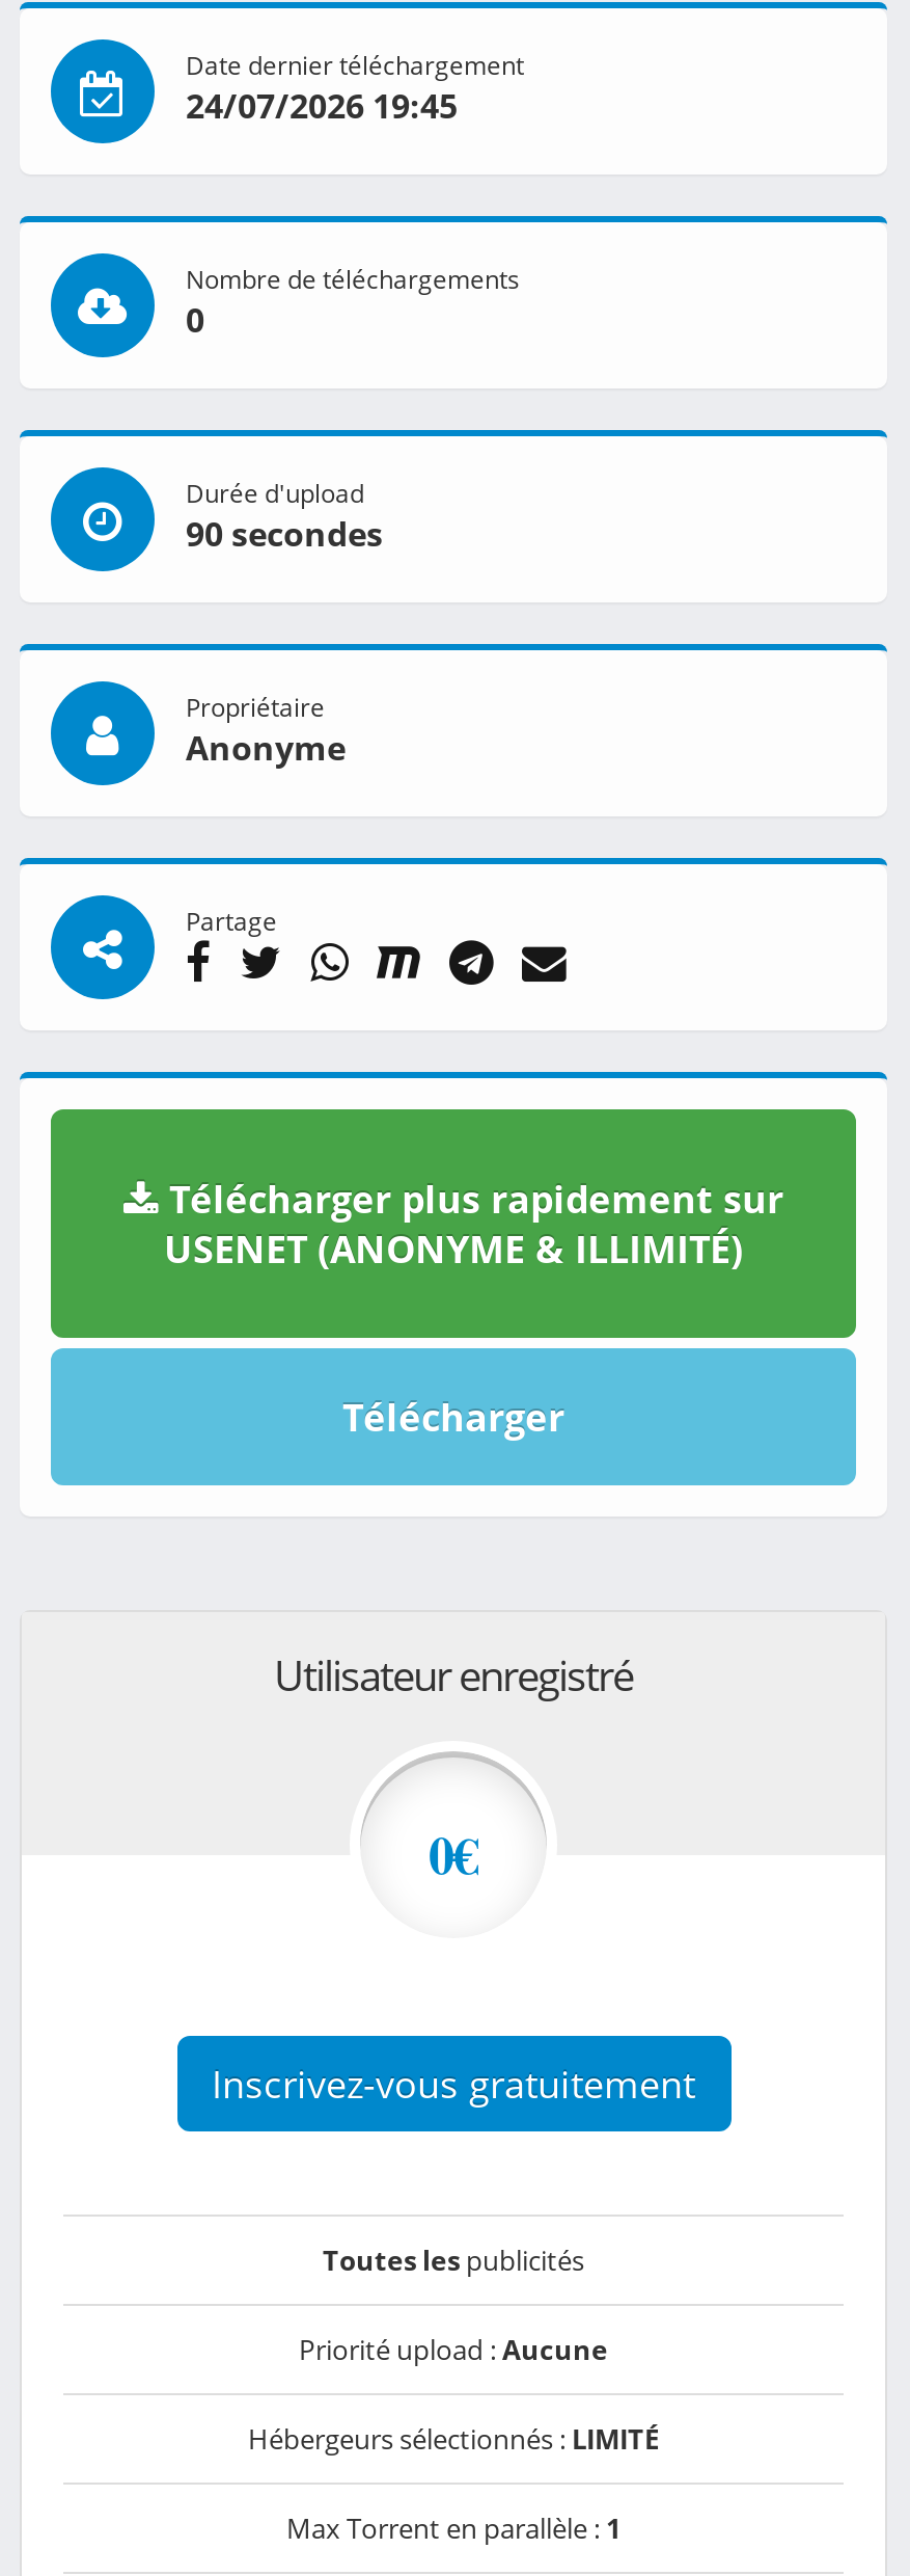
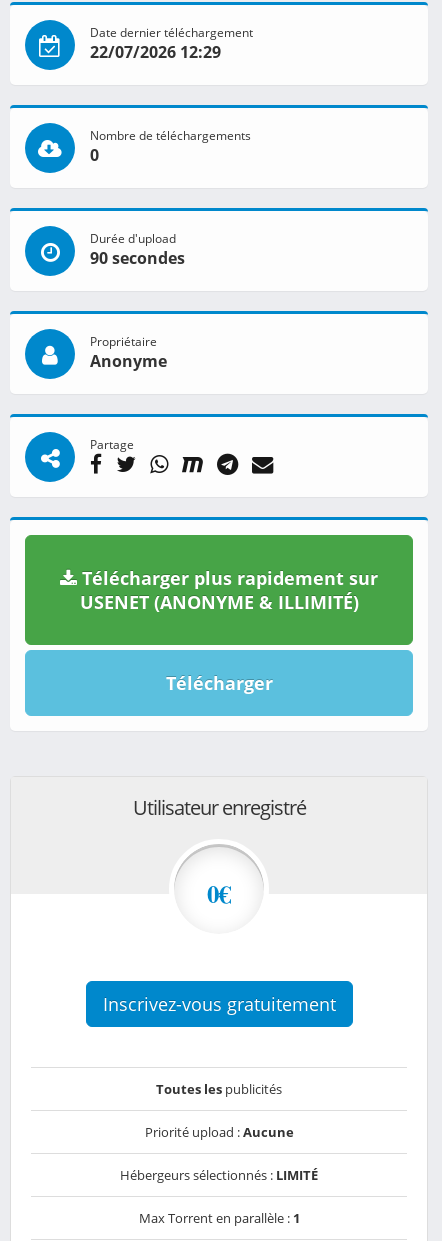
- 24/07/2026 19:45
+ 22/07/2026 12:29
